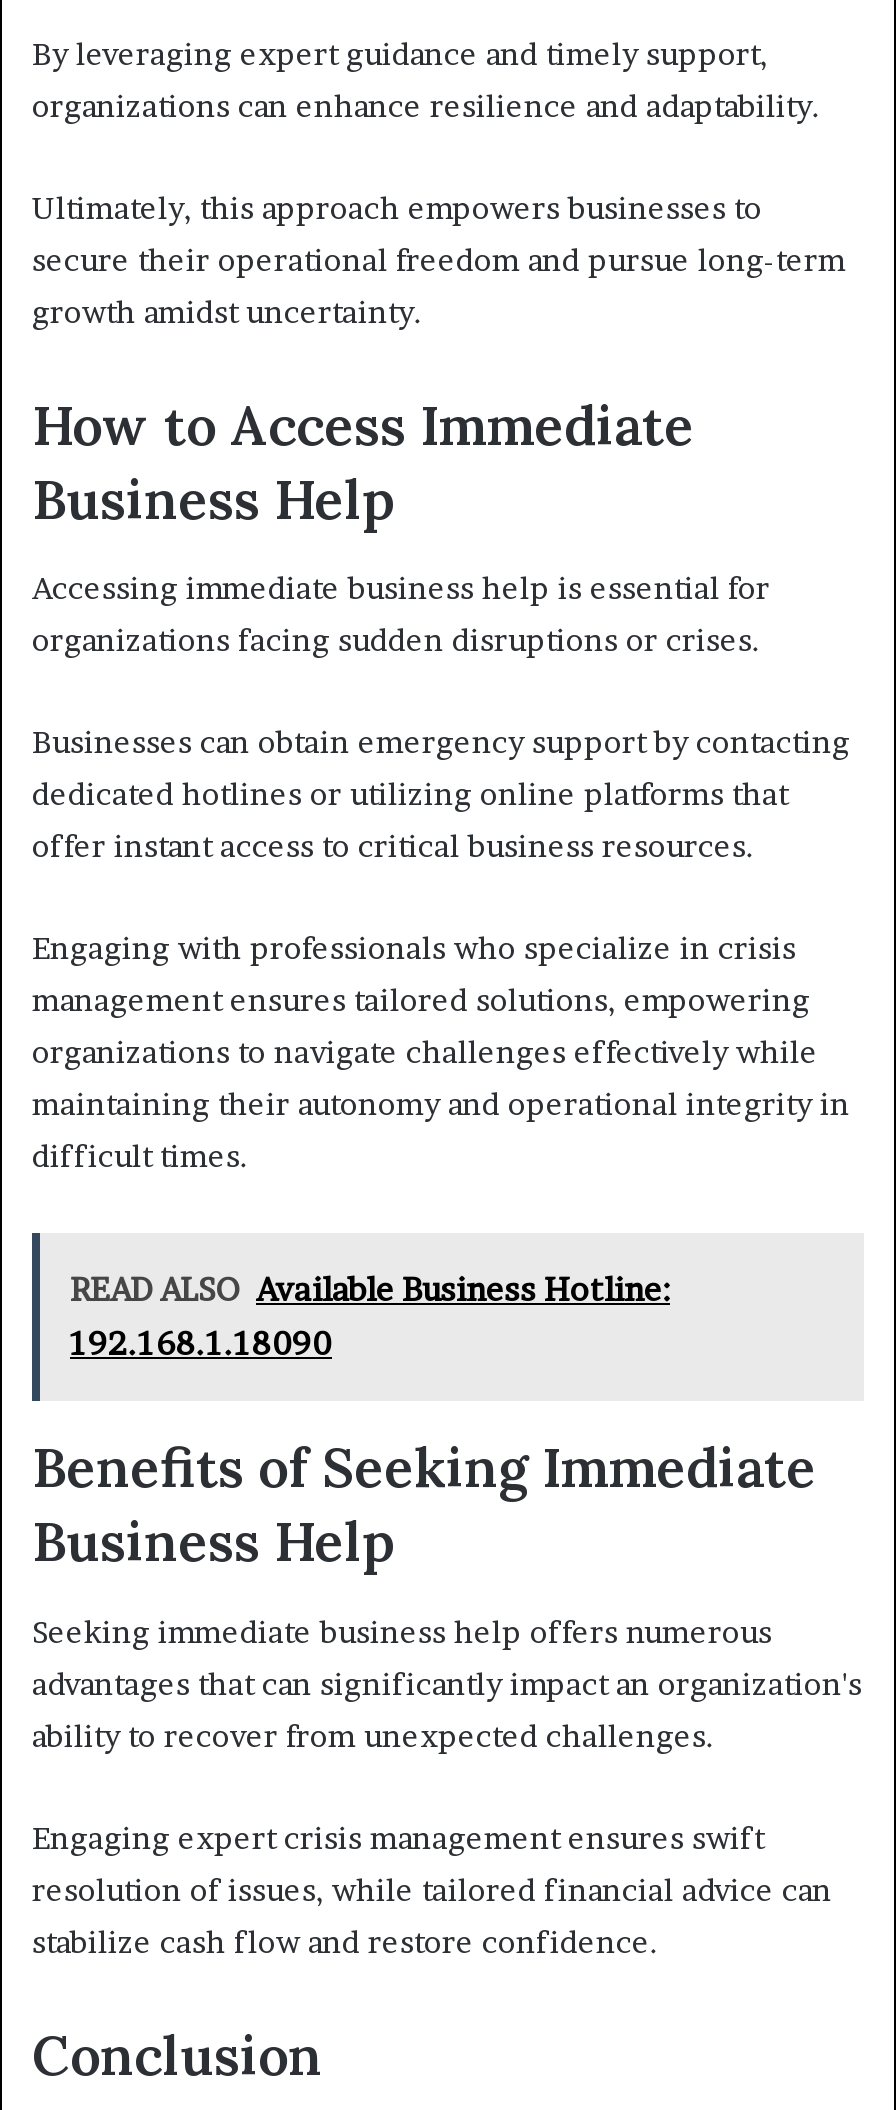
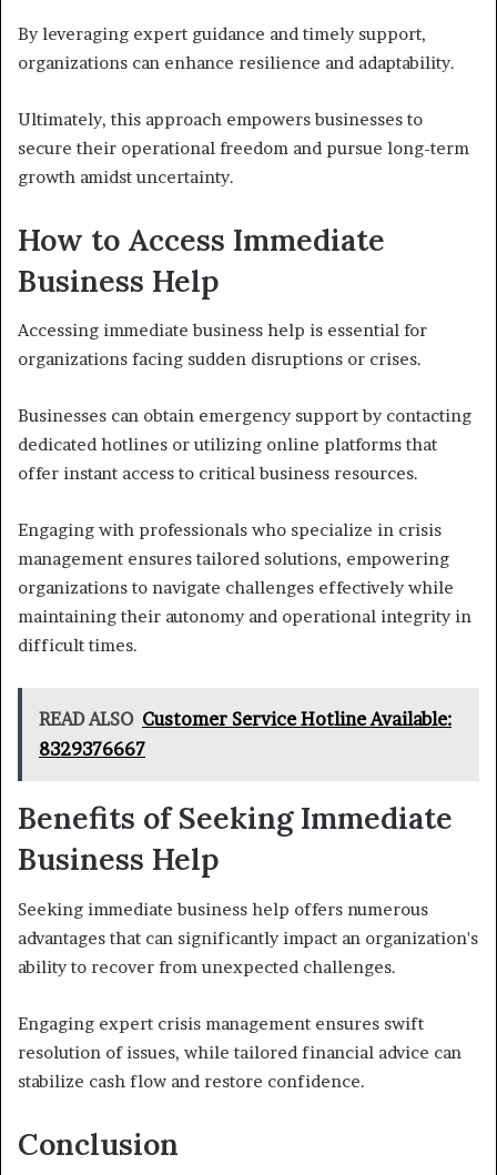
- READ ALSO Available Business Hotline:
- 192.168.1.18090
+ READ ALSO Customer Service Hotline Available:
+ 8329376667
